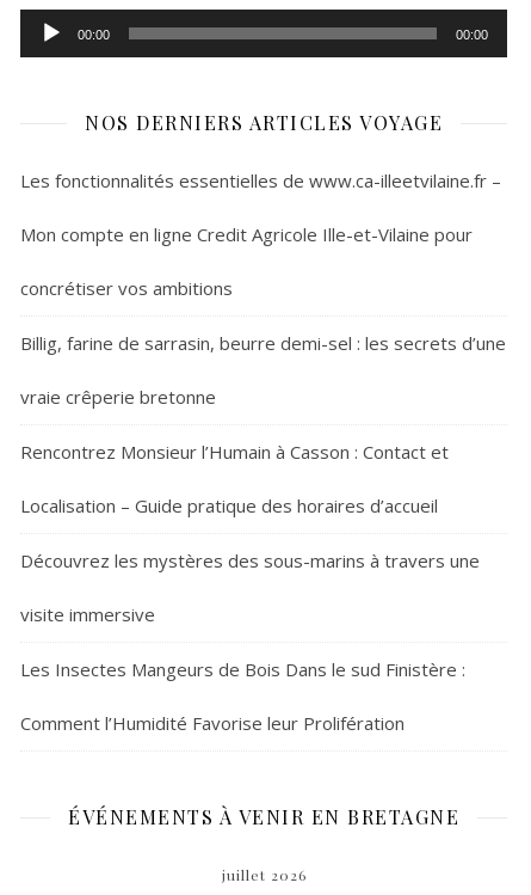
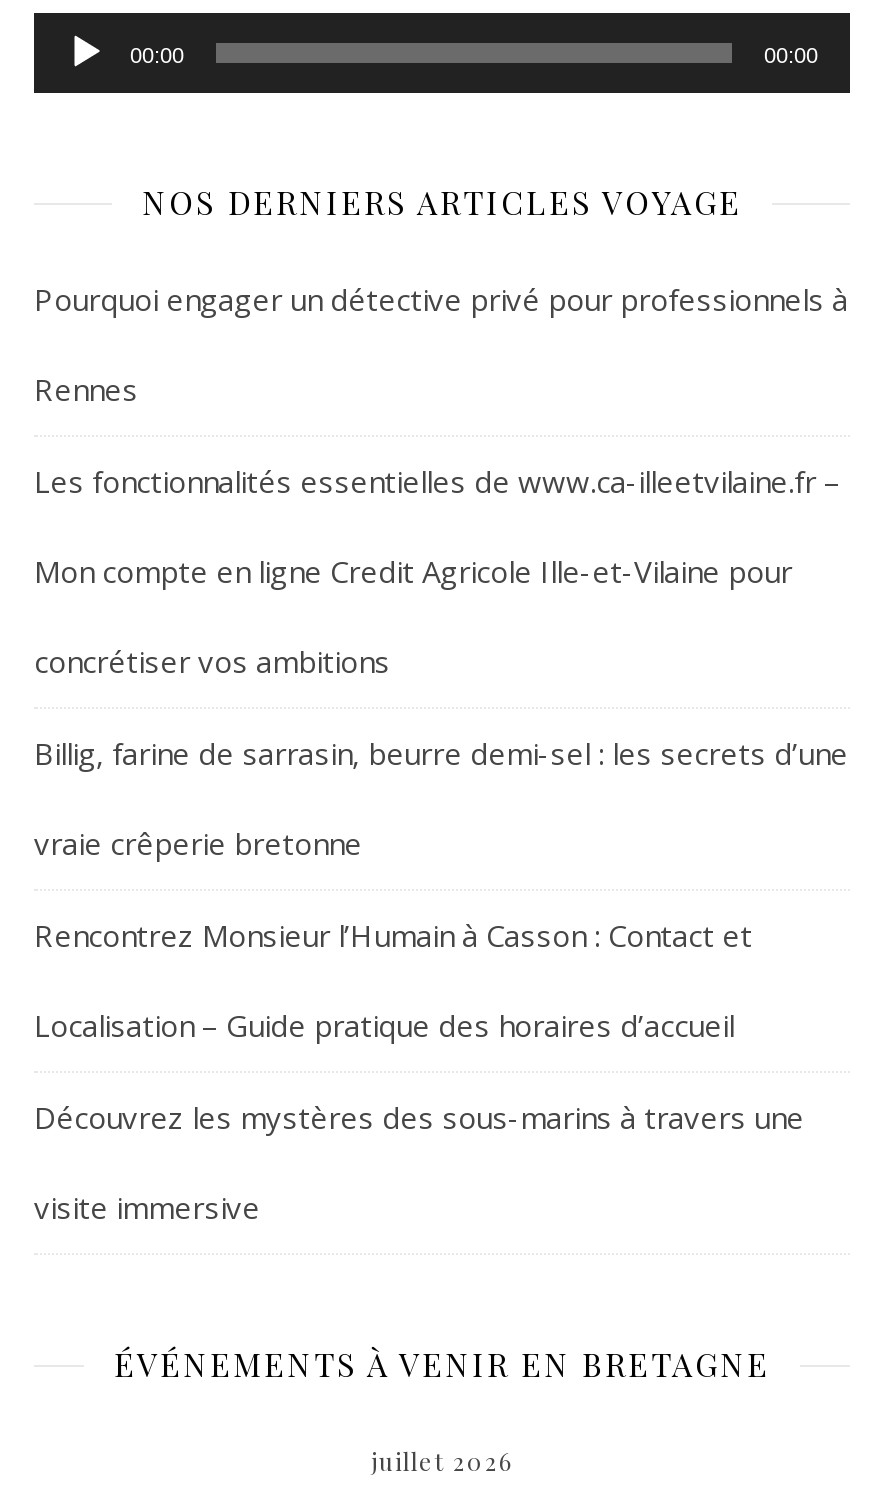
+ Pourquoi engager un détective privé pour professionnels à
+ Rennes

moved down: Les fonctionnalités essentielles de www.ca-illeetvilaine.fr – | Mon compte en ligne Credit Agricole Ille-et-Vilaine pour | concrétiser vos ambitions | ... | Découvrez les mystères des sous-marins à travers une | visite immersive

- Les Insectes Mangeurs de Bois Dans le sud Finistère :
- Comment l’Humidité Favorise leur Prolifération
